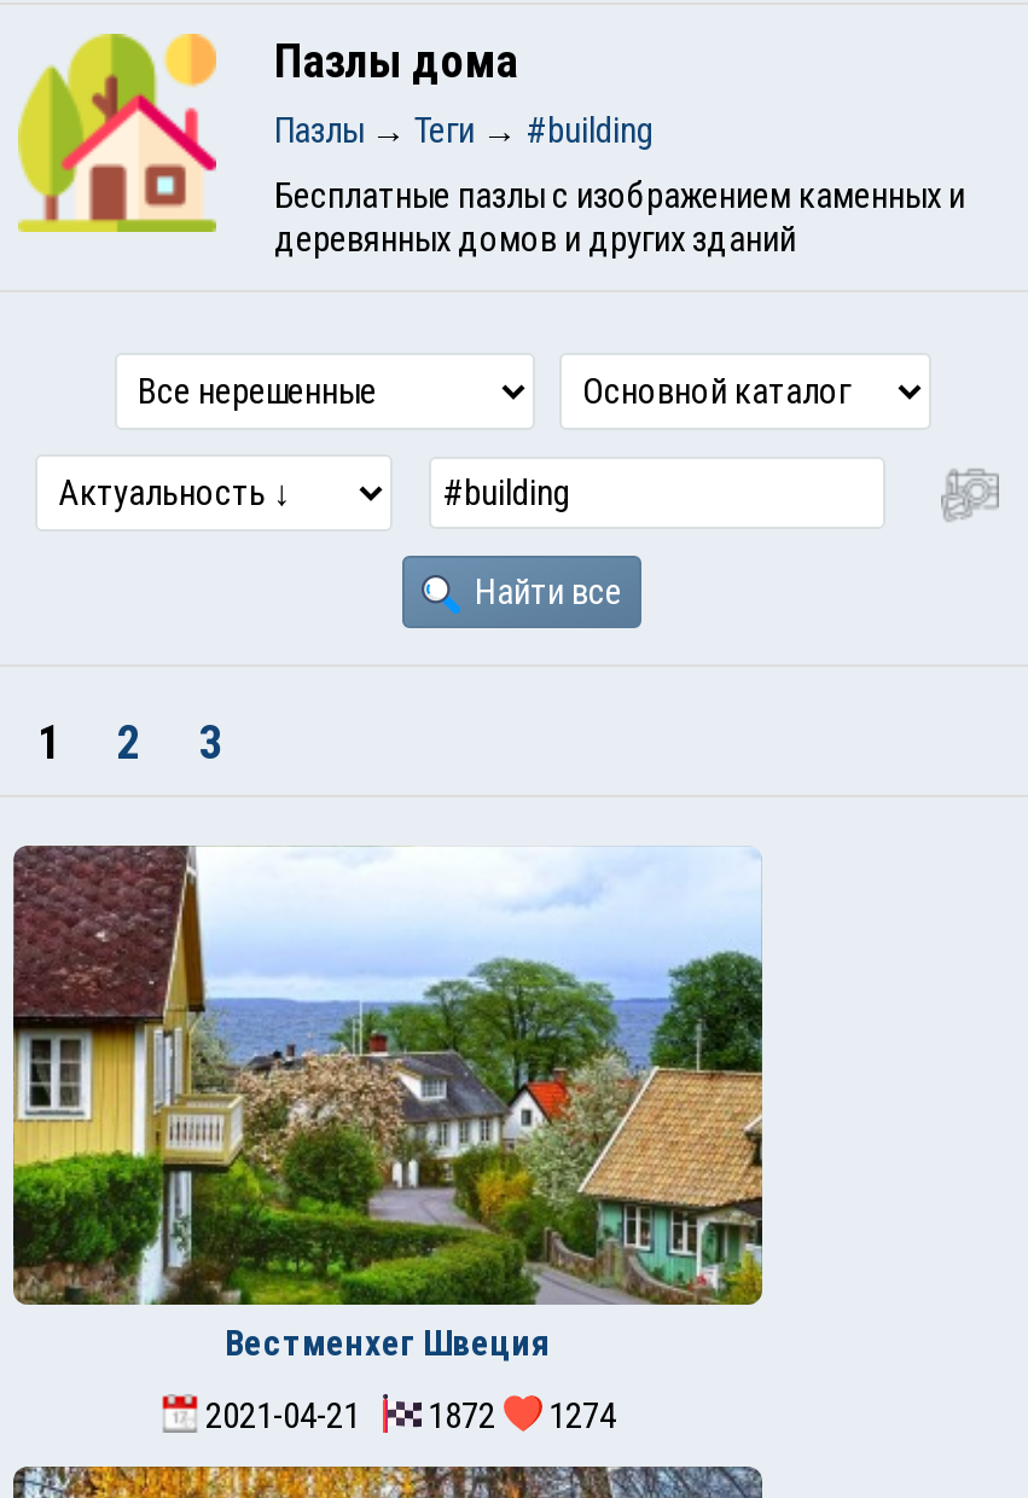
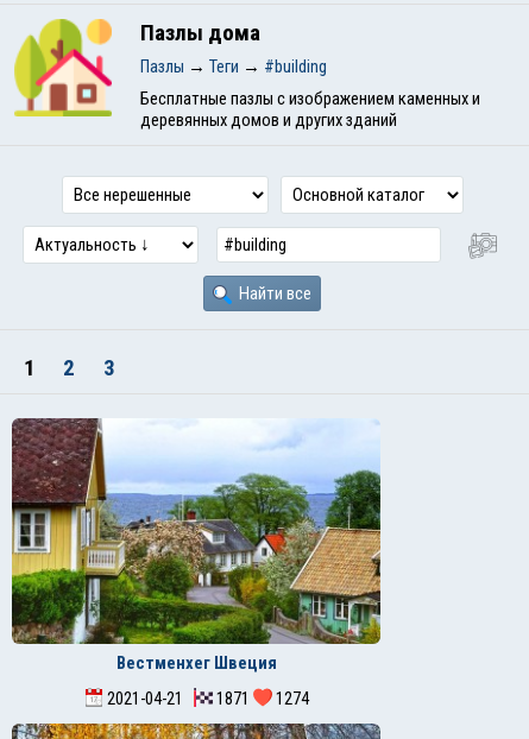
- 2021-04-21 1872 1274
+ 2021-04-21 1871 1274
